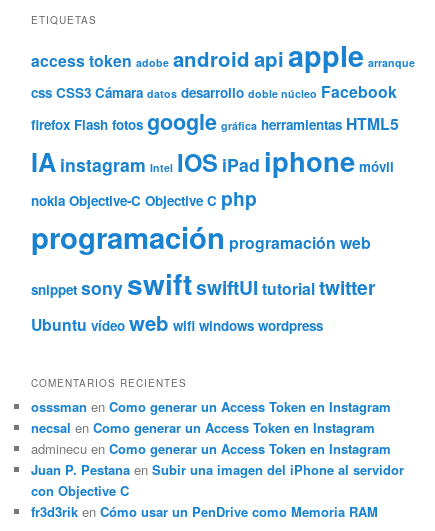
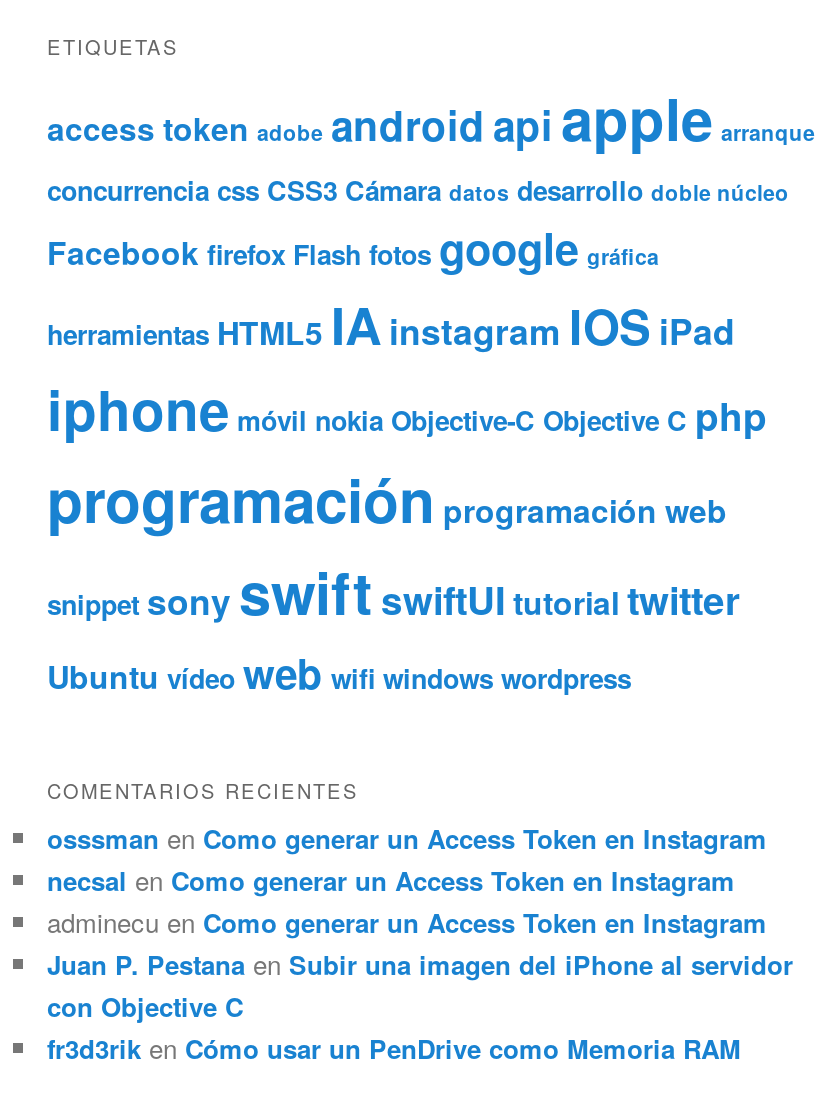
- css CSS3 Cámara datos desarrollo doble núcleo Facebook
- firefox Flash fotos google gráfica herramientas HTML5
- IA instagram Intel IOS iPad iphone móvil
- nokia Objective-C Objective C php
+ concurrencia css CSS3 Cámara datos desarrollo doble núcleo
+ Facebook firefox Flash fotos google gráfica
+ herramientas HTML5 IA instagram IOS iPad
+ iphone móvil nokia Objective-C Objective C php
